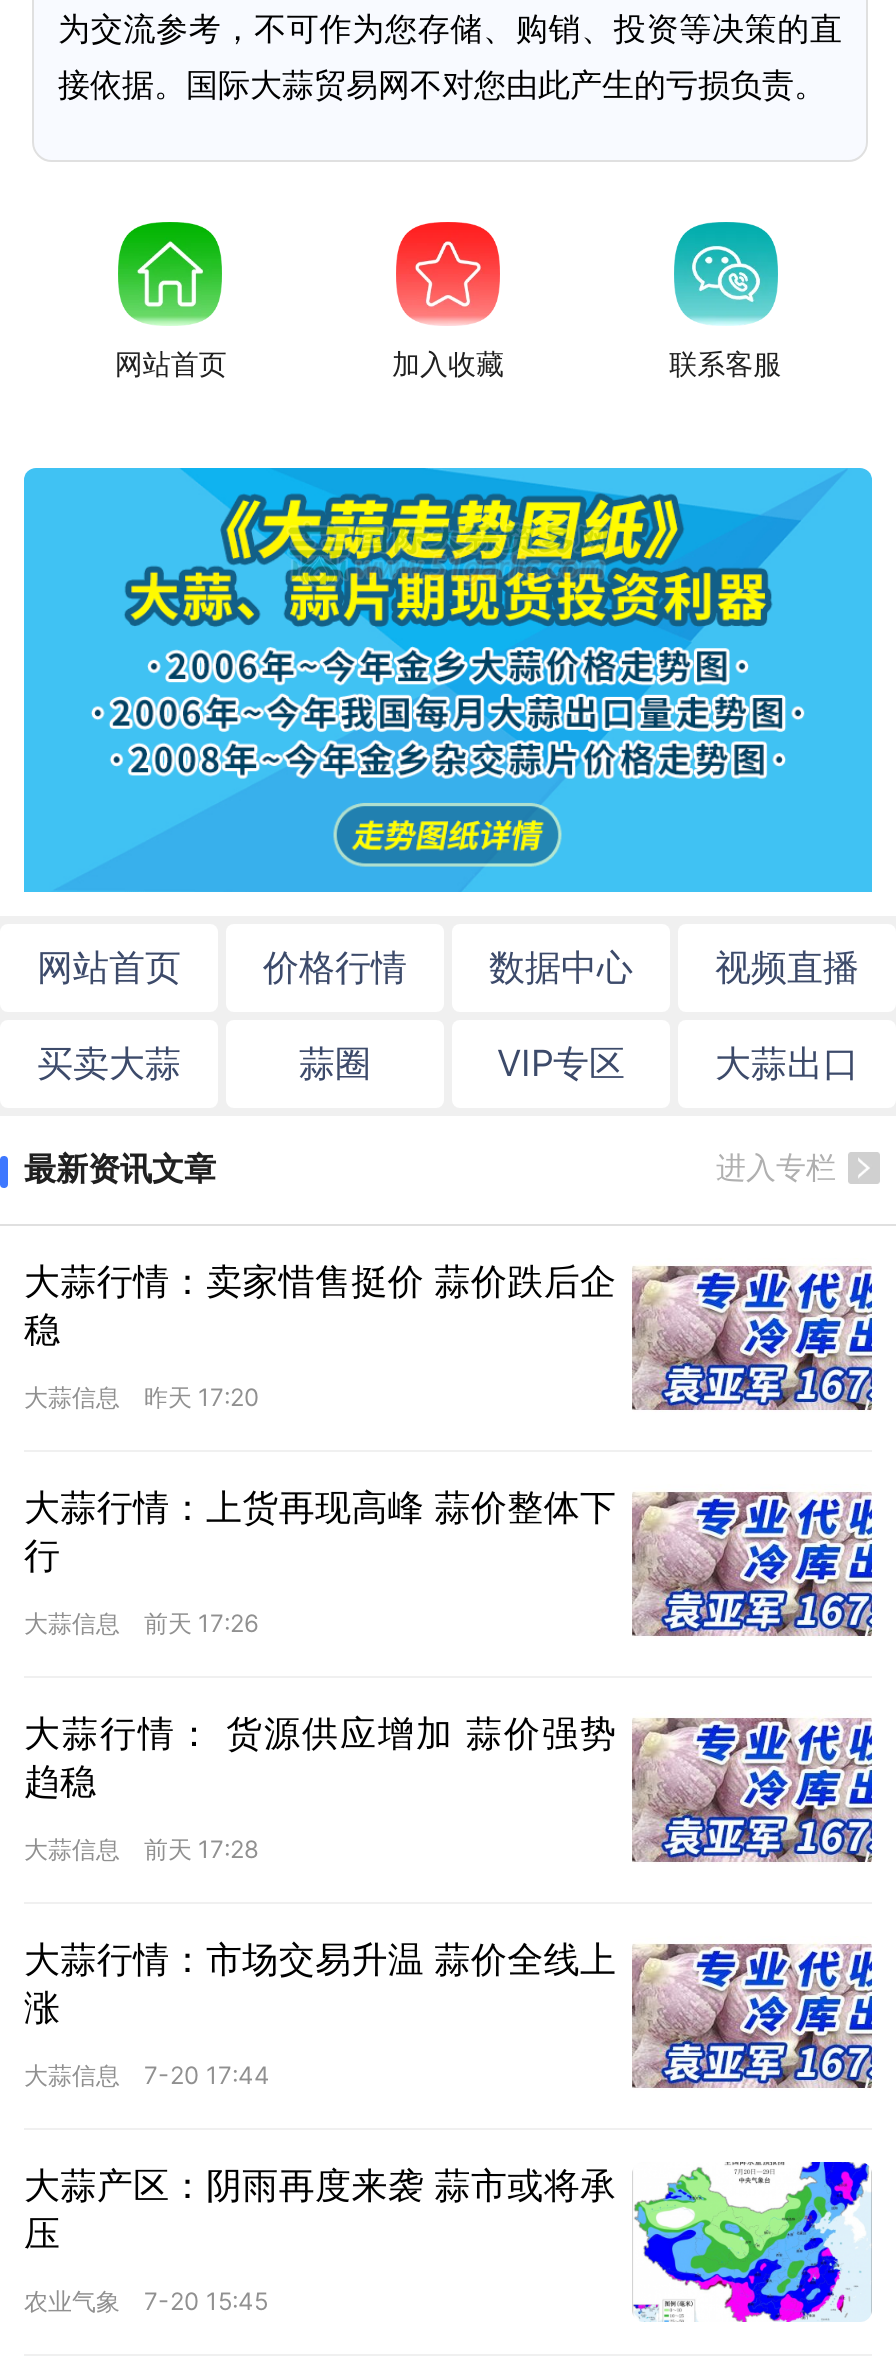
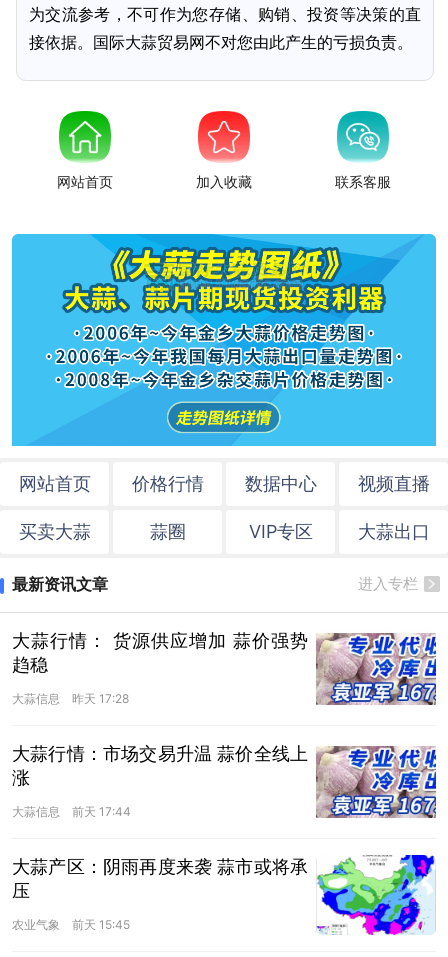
- 大蒜行情：卖家惜售挺价 蒜价跌后企
- 稳
- 大蒜信息
- 昨天 17:20
- 大蒜行情：上货再现高峰 蒜价整体下
- 行
- 大蒜信息
- 前天 17:26

- 大蒜信息 前天 17:28
+ 大蒜信息 昨天 17:28

- 大蒜信息 7-20 17:44
+ 大蒜信息 前天 17:44

- 农业气象 7-20 15:45
+ 农业气象 前天 15:45
